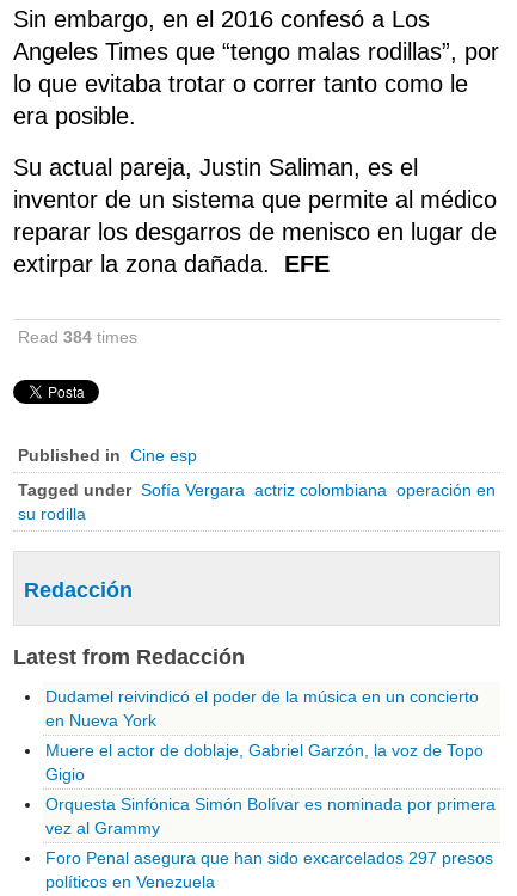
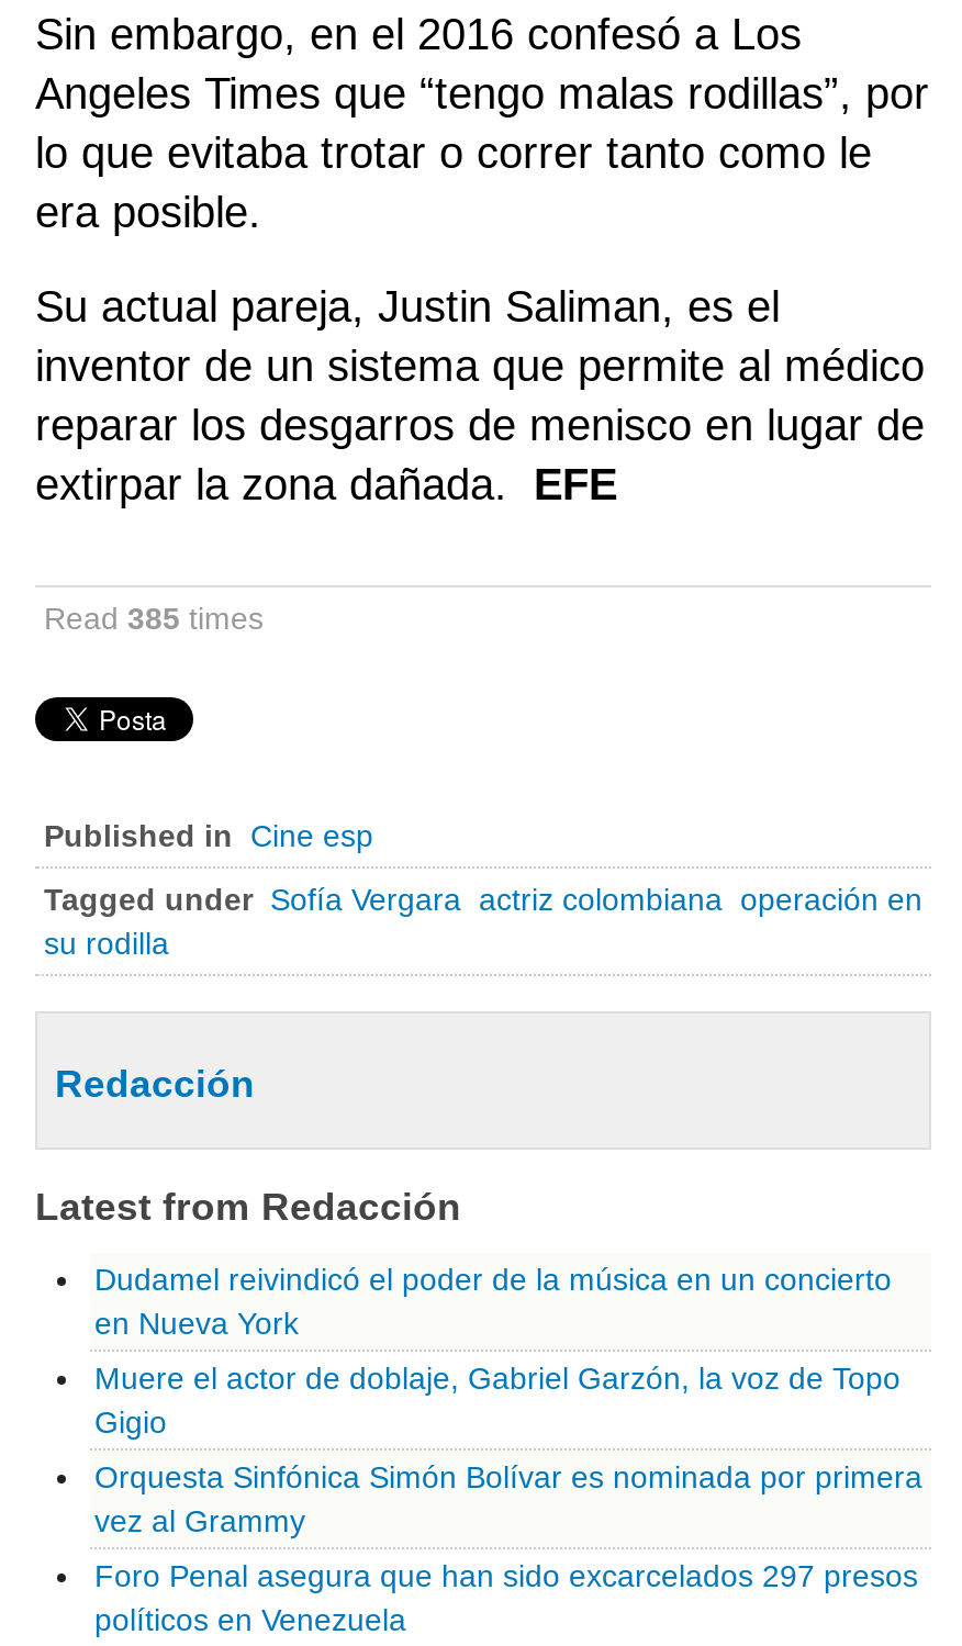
- Read 384 times
+ Read 385 times
